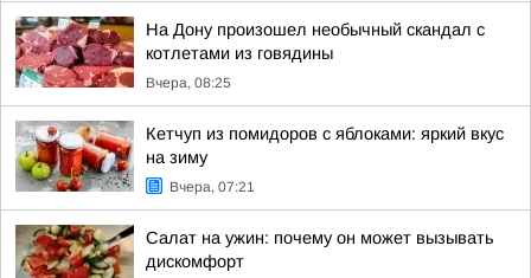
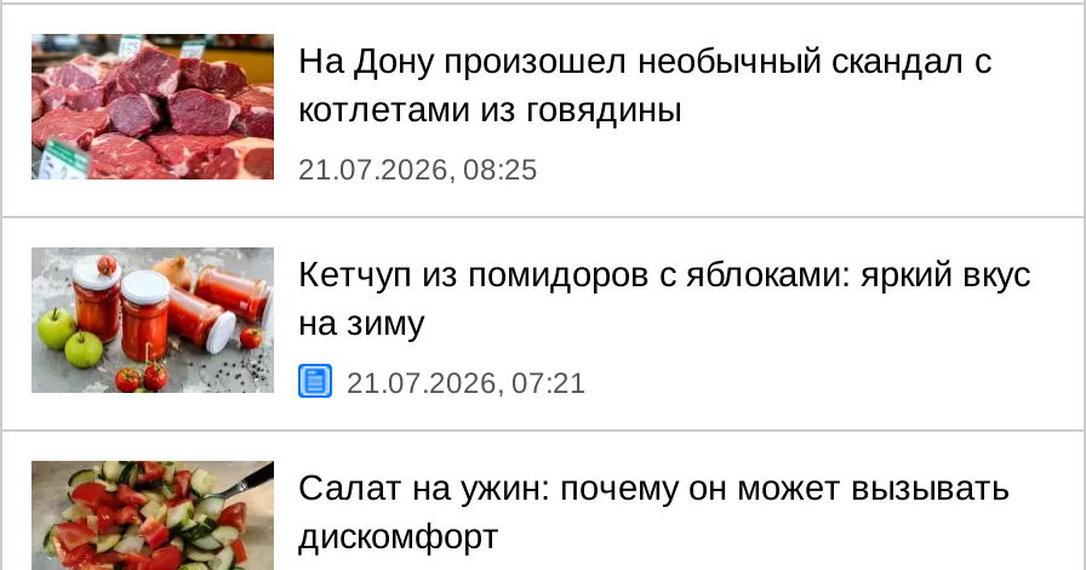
- Вчера, 08:25
+ 21.07.2026, 08:25

- Вчера, 07:21
+ 21.07.2026, 07:21
